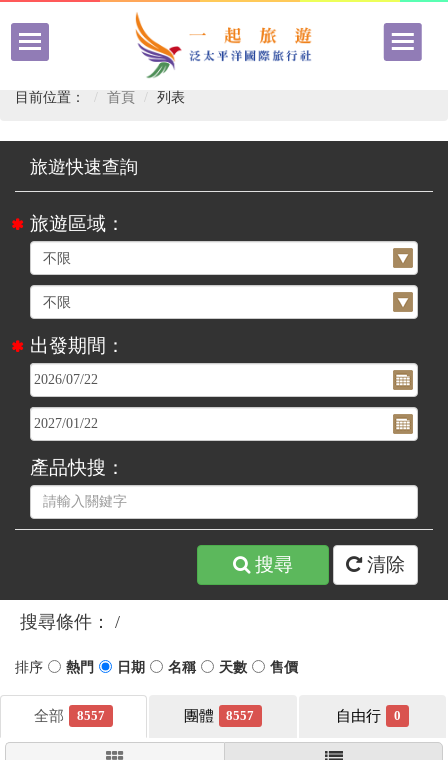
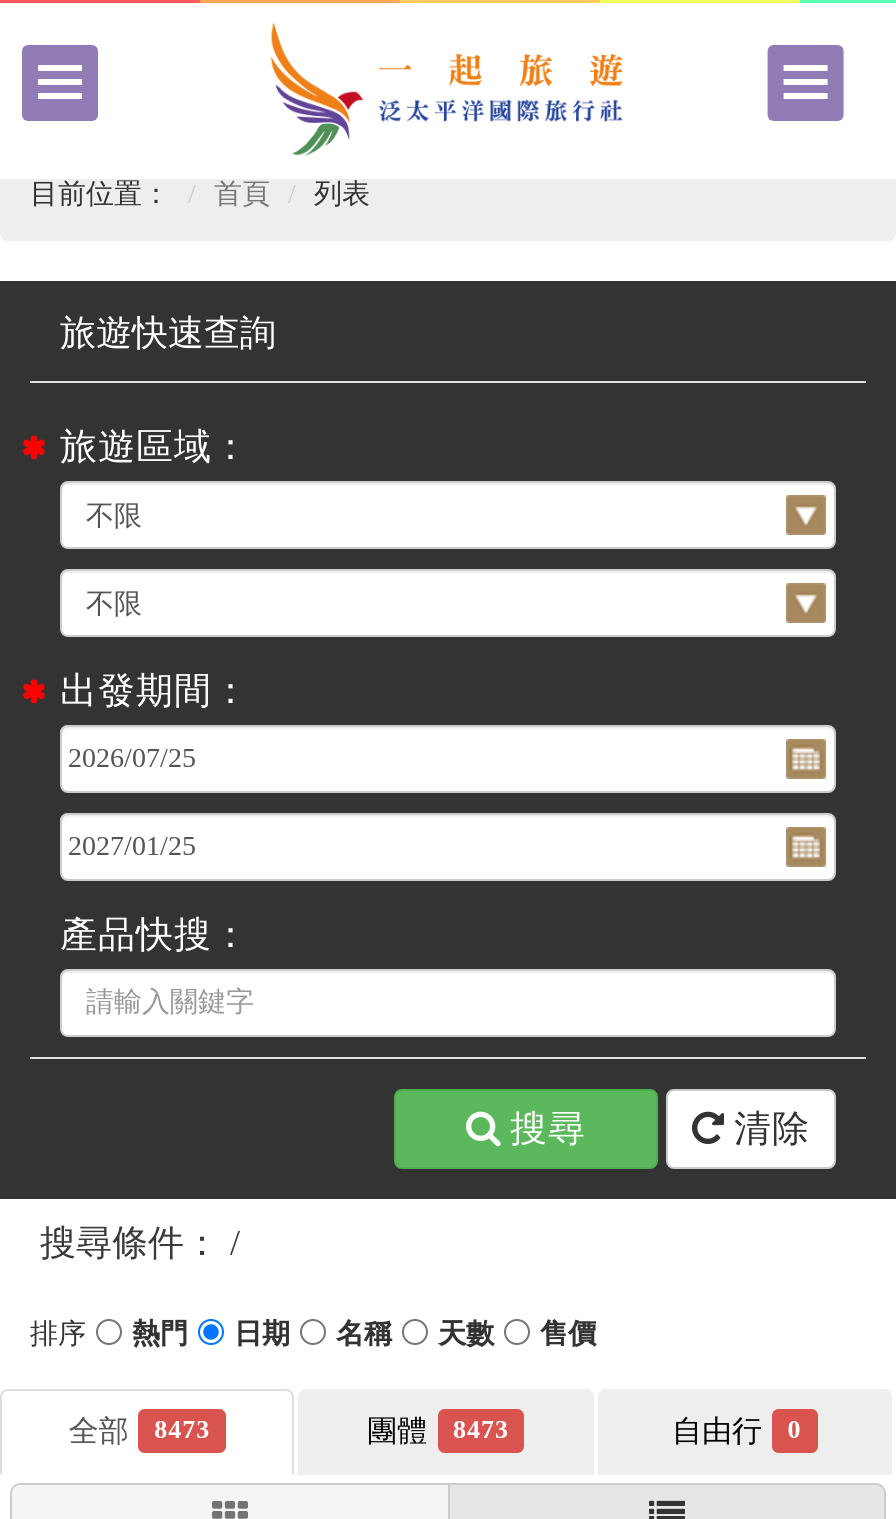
- 8557
+ 8473

- 8557
+ 8473
